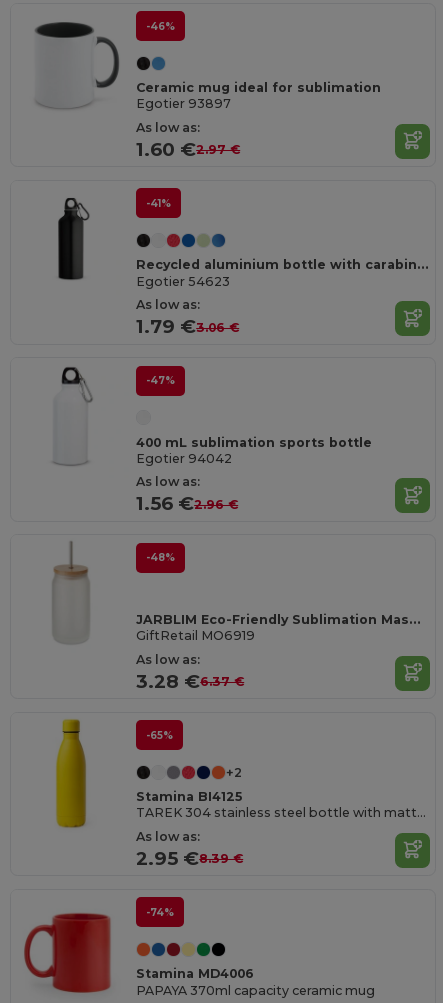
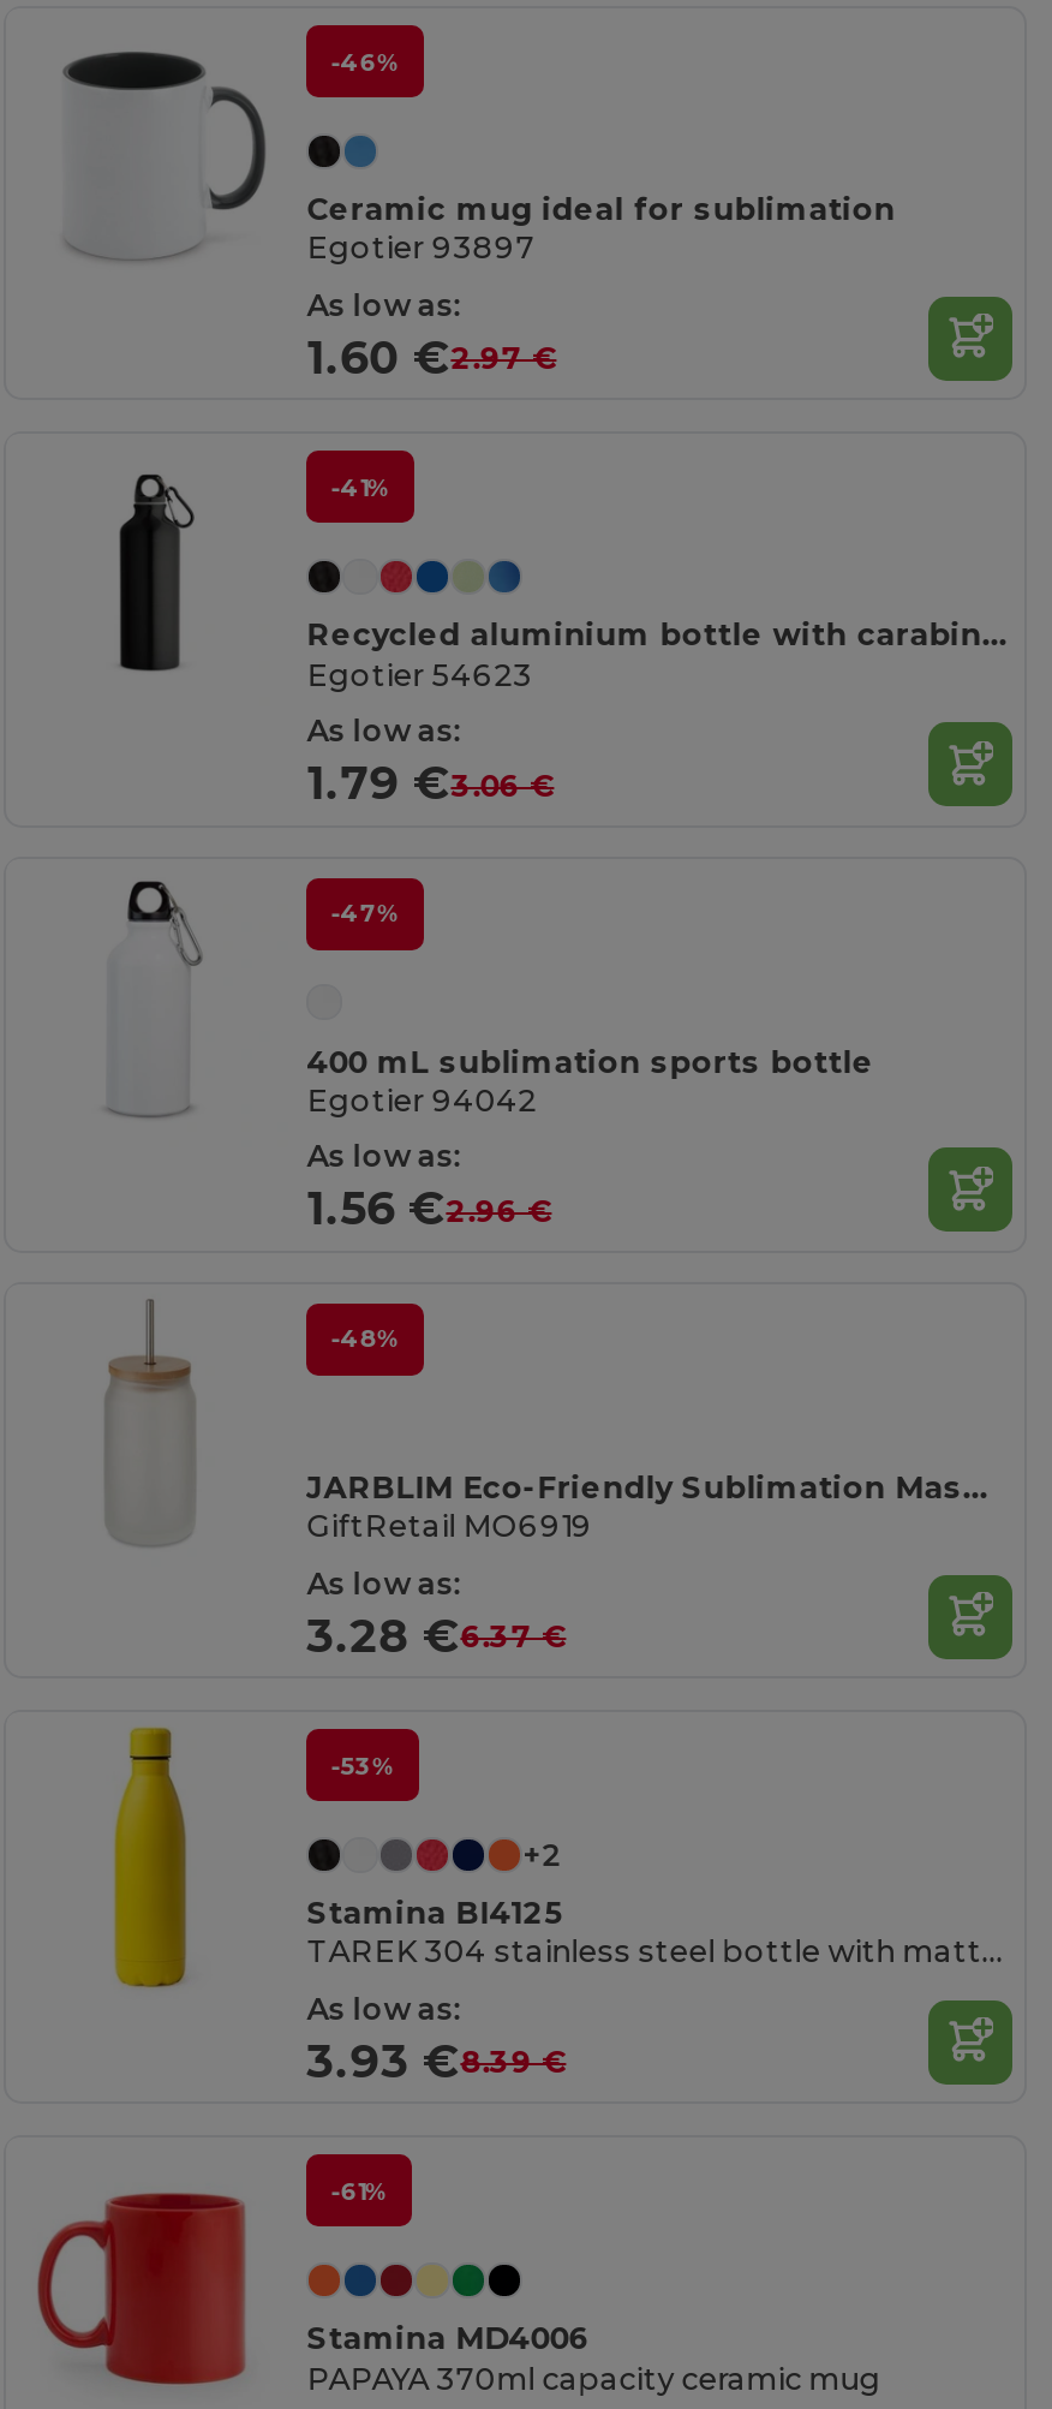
- -65%
+ -53%

- 2.95 €8.39 €
+ 3.93 €8.39 €

- -74%
+ -61%
